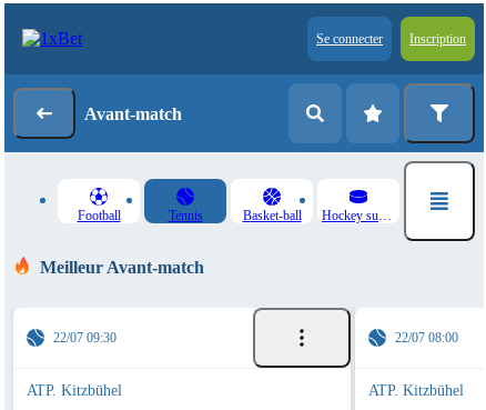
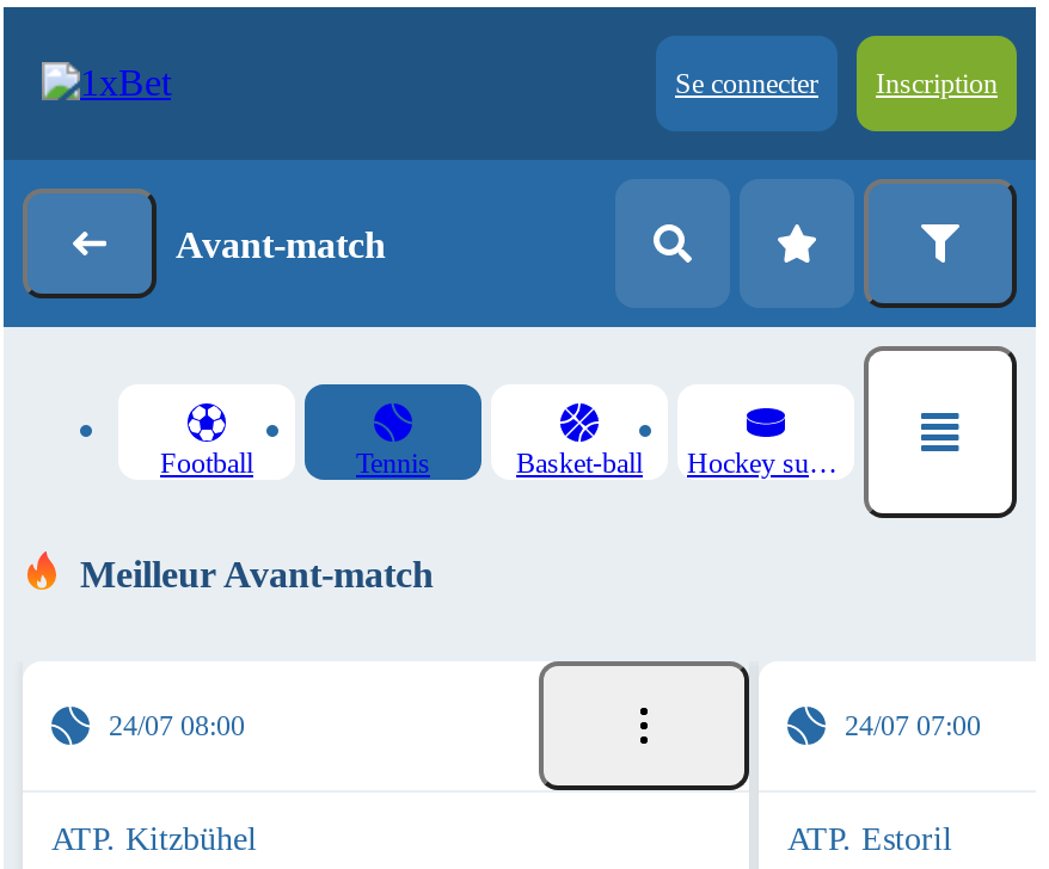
- 22/07 09:30
+ 24/07 08:00

- 22/07 08:00
+ 24/07 07:00

- ATP. Kitzbühel
+ ATP. Estoril
